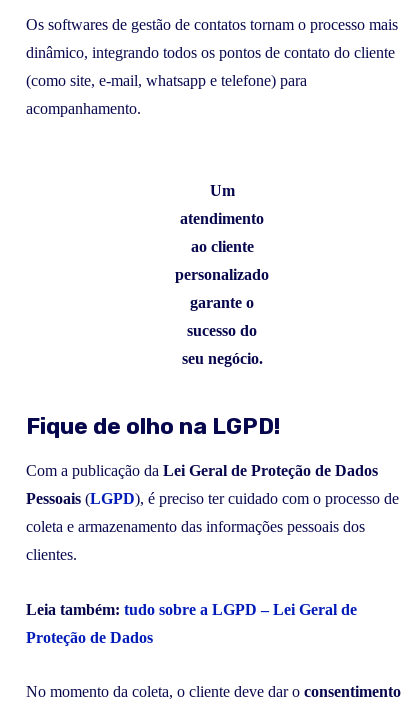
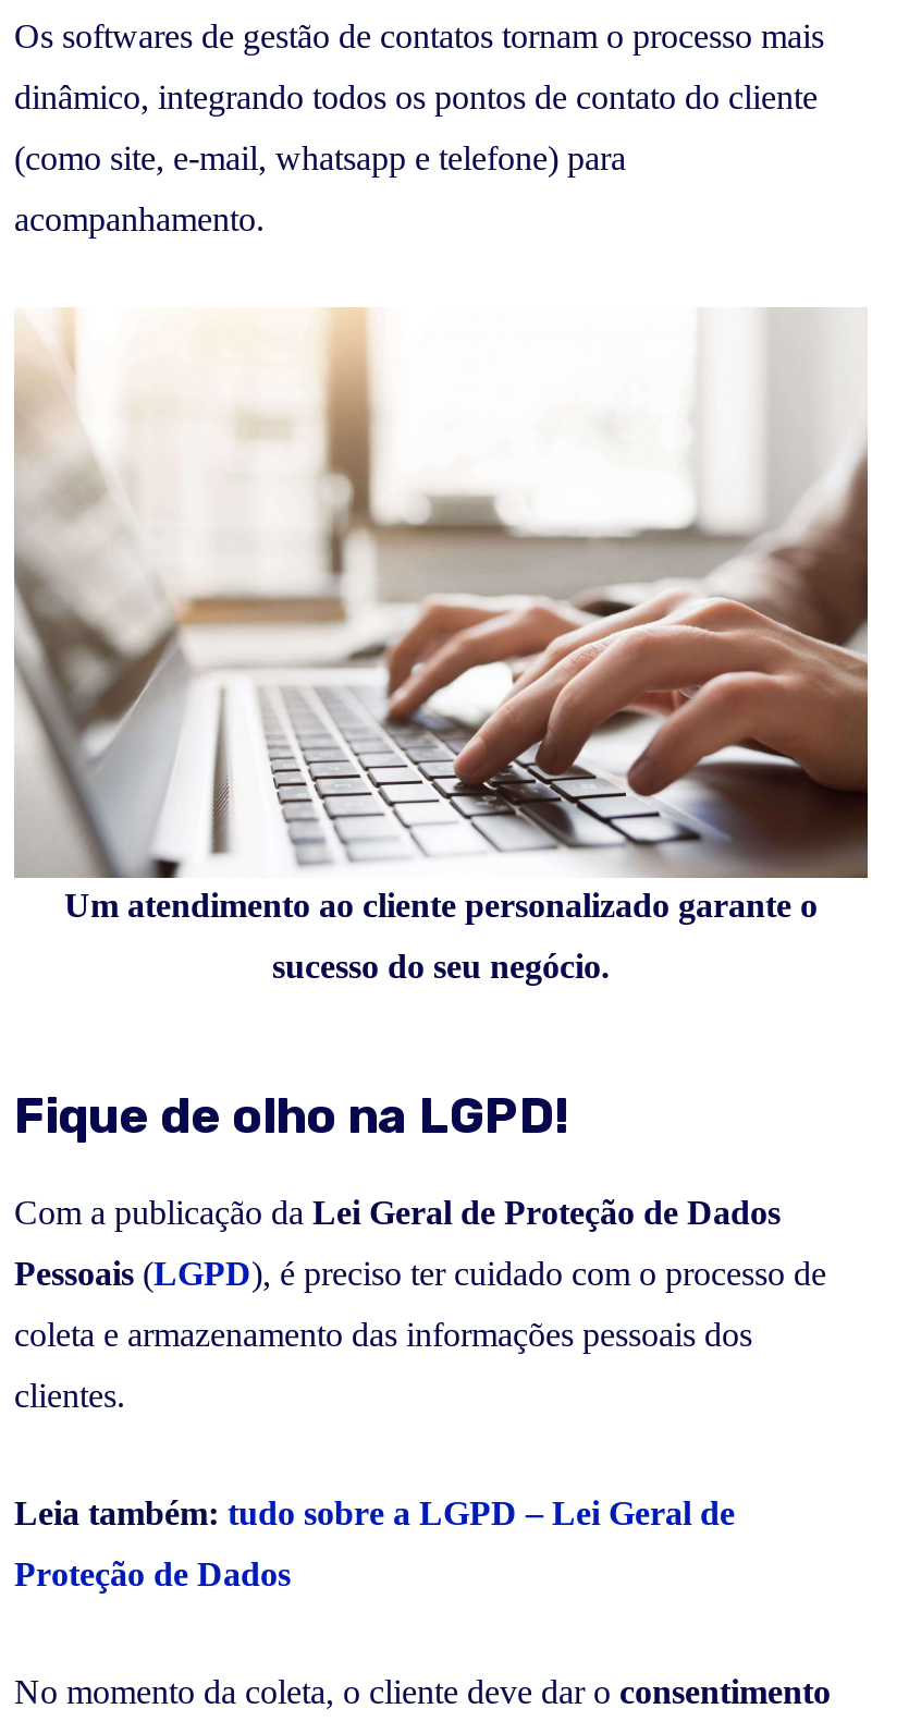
+ [image]

+ [image]
